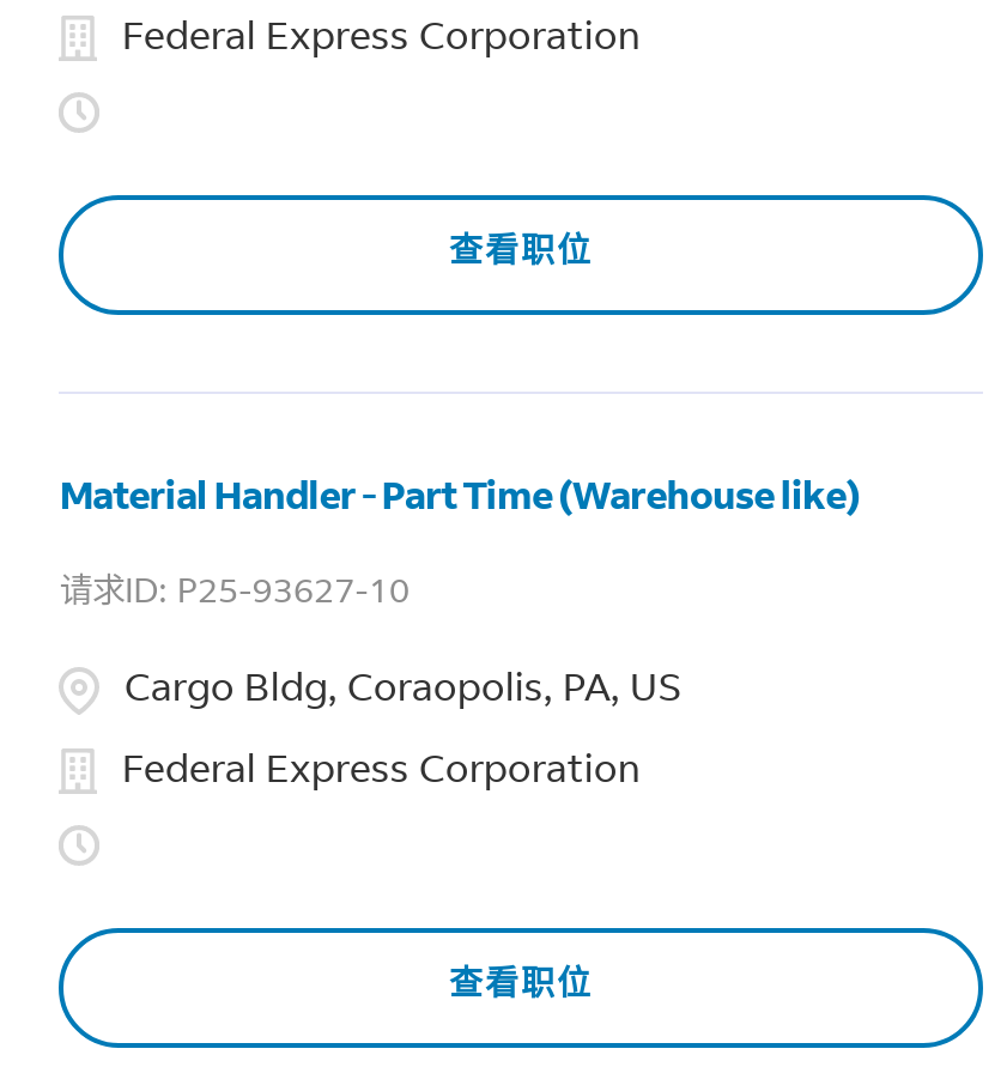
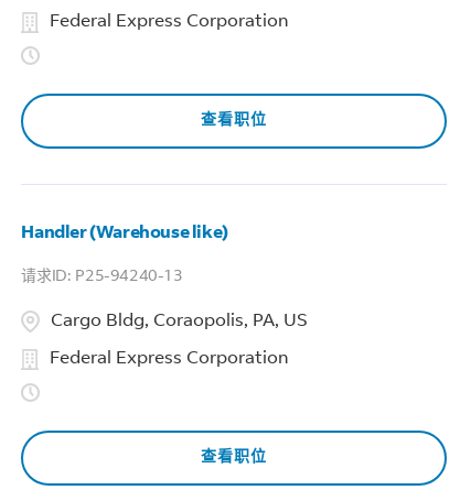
- Material Handler - Part Time (Warehouse like)
+ Handler (Warehouse like)

- P25-93627-10
+ P25-94240-13
